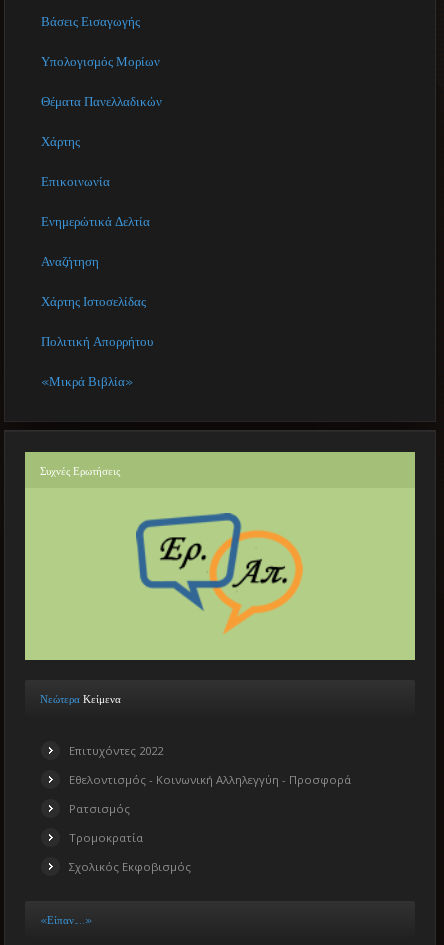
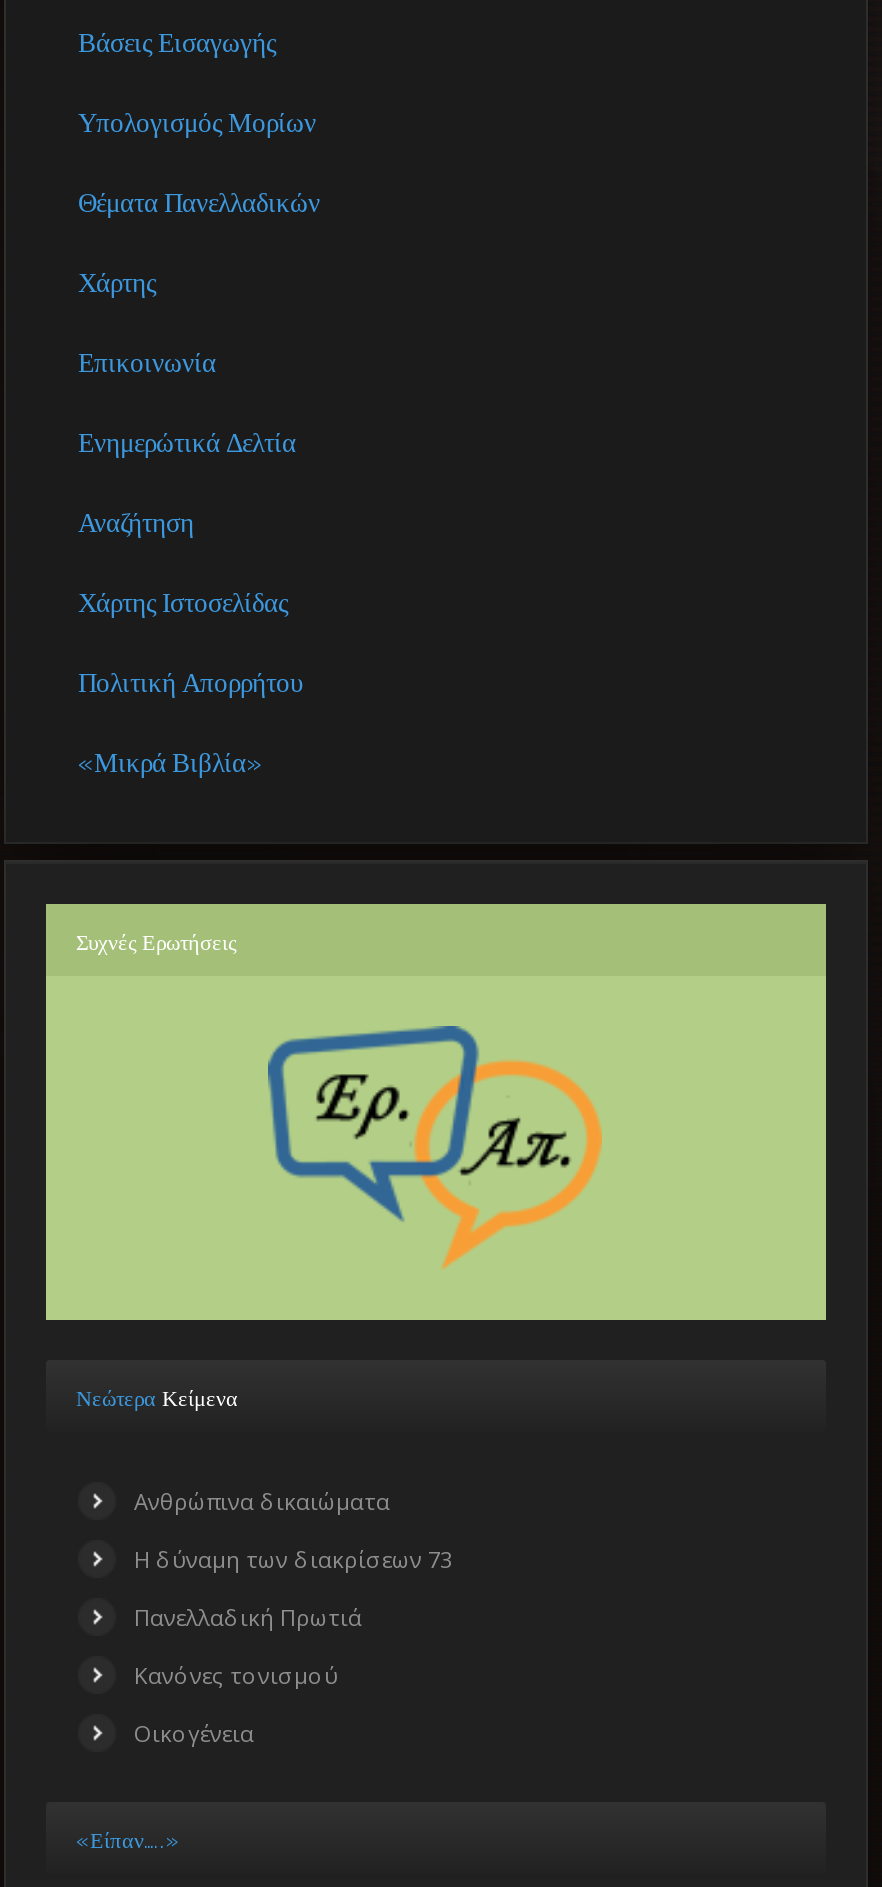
- Επιτυχόντες 2022
+ Ανθρώπινα δικαιώματα

- Εθελοντισμός - Κοινωνική Αλληλεγγύη - Προσφορά
+ Η δύναμη των διακρίσεων 73

- Ρατσισμός
+ Πανελλαδική Πρωτιά

- Τρομοκρατία
+ Κανόνες τονισμού

- Σχολικός Εκφοβισμός
+ Οικογένεια
